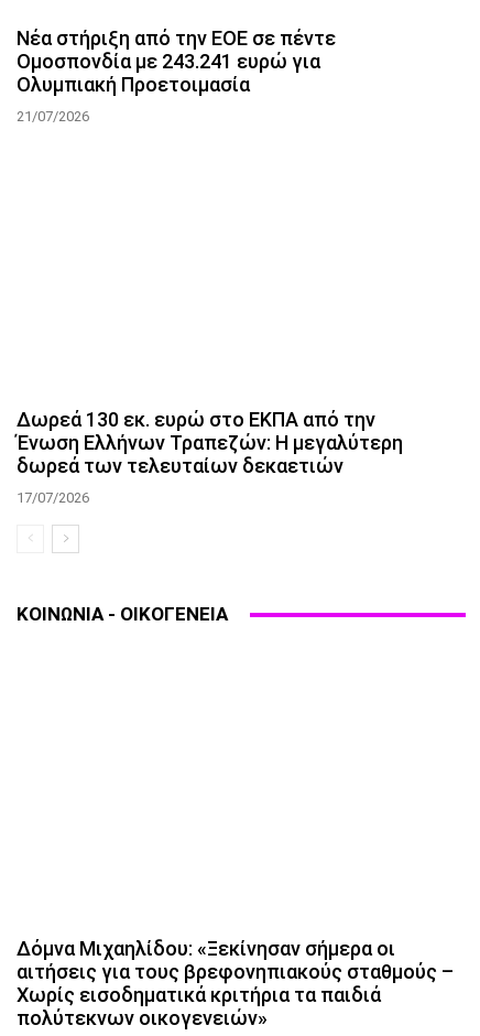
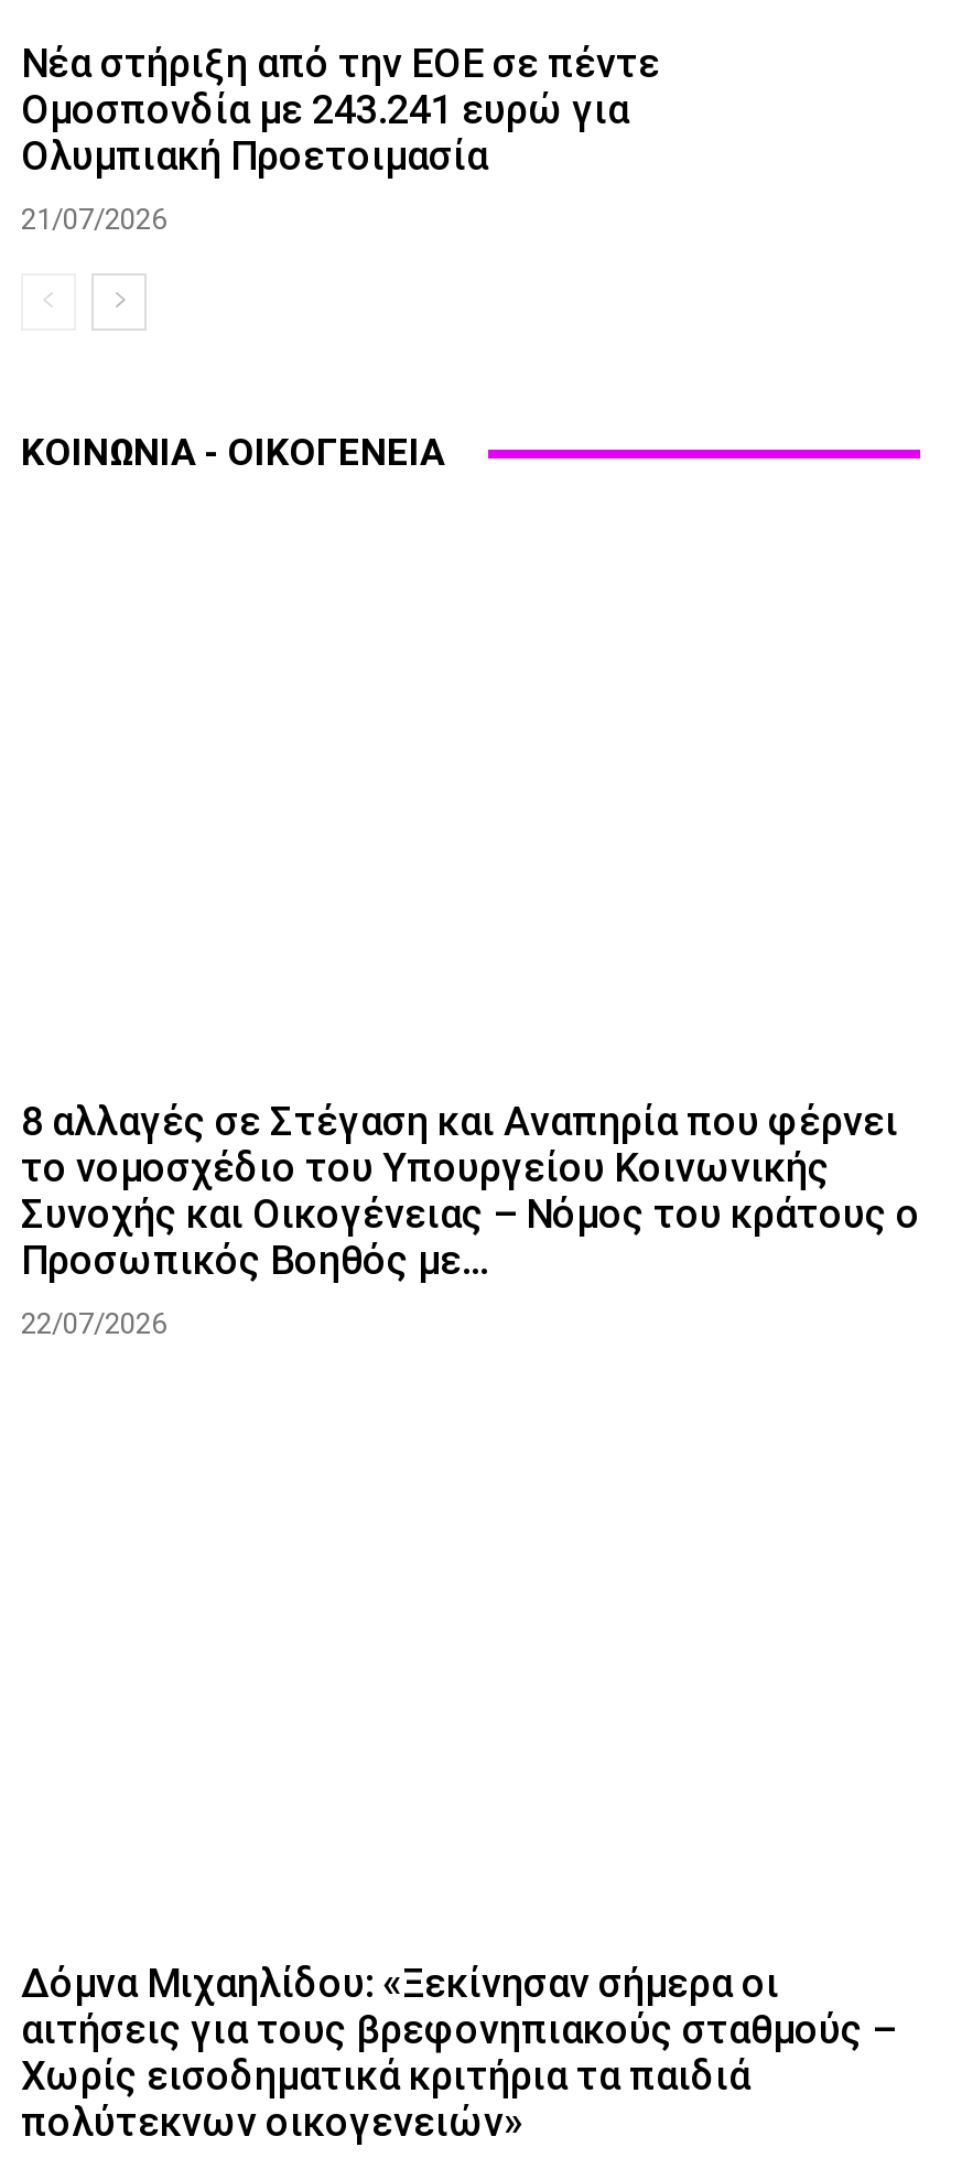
- Δωρεά 130 εκ. ευρώ στο ΕΚΠΑ από την
- Ένωση Ελλήνων Τραπεζών: Η μεγαλύτερη
- δωρεά των τελευταίων δεκαετιών
- 17/07/2026

moved up: ΚΟΙΝΩΝΙΑ - ΟΙΚΟΓΕΝΕΙΑ

+ 8 αλλαγές σε Στέγαση και Αναπηρία που φέρνει
+ το νομοσχέδιο του Υπουργείου Κοινωνικής
+ Συνοχής και Οικογένειας – Νόμος του κράτους ο
+ Προσωπικός Βοηθός με...
+ 22/07/2026
